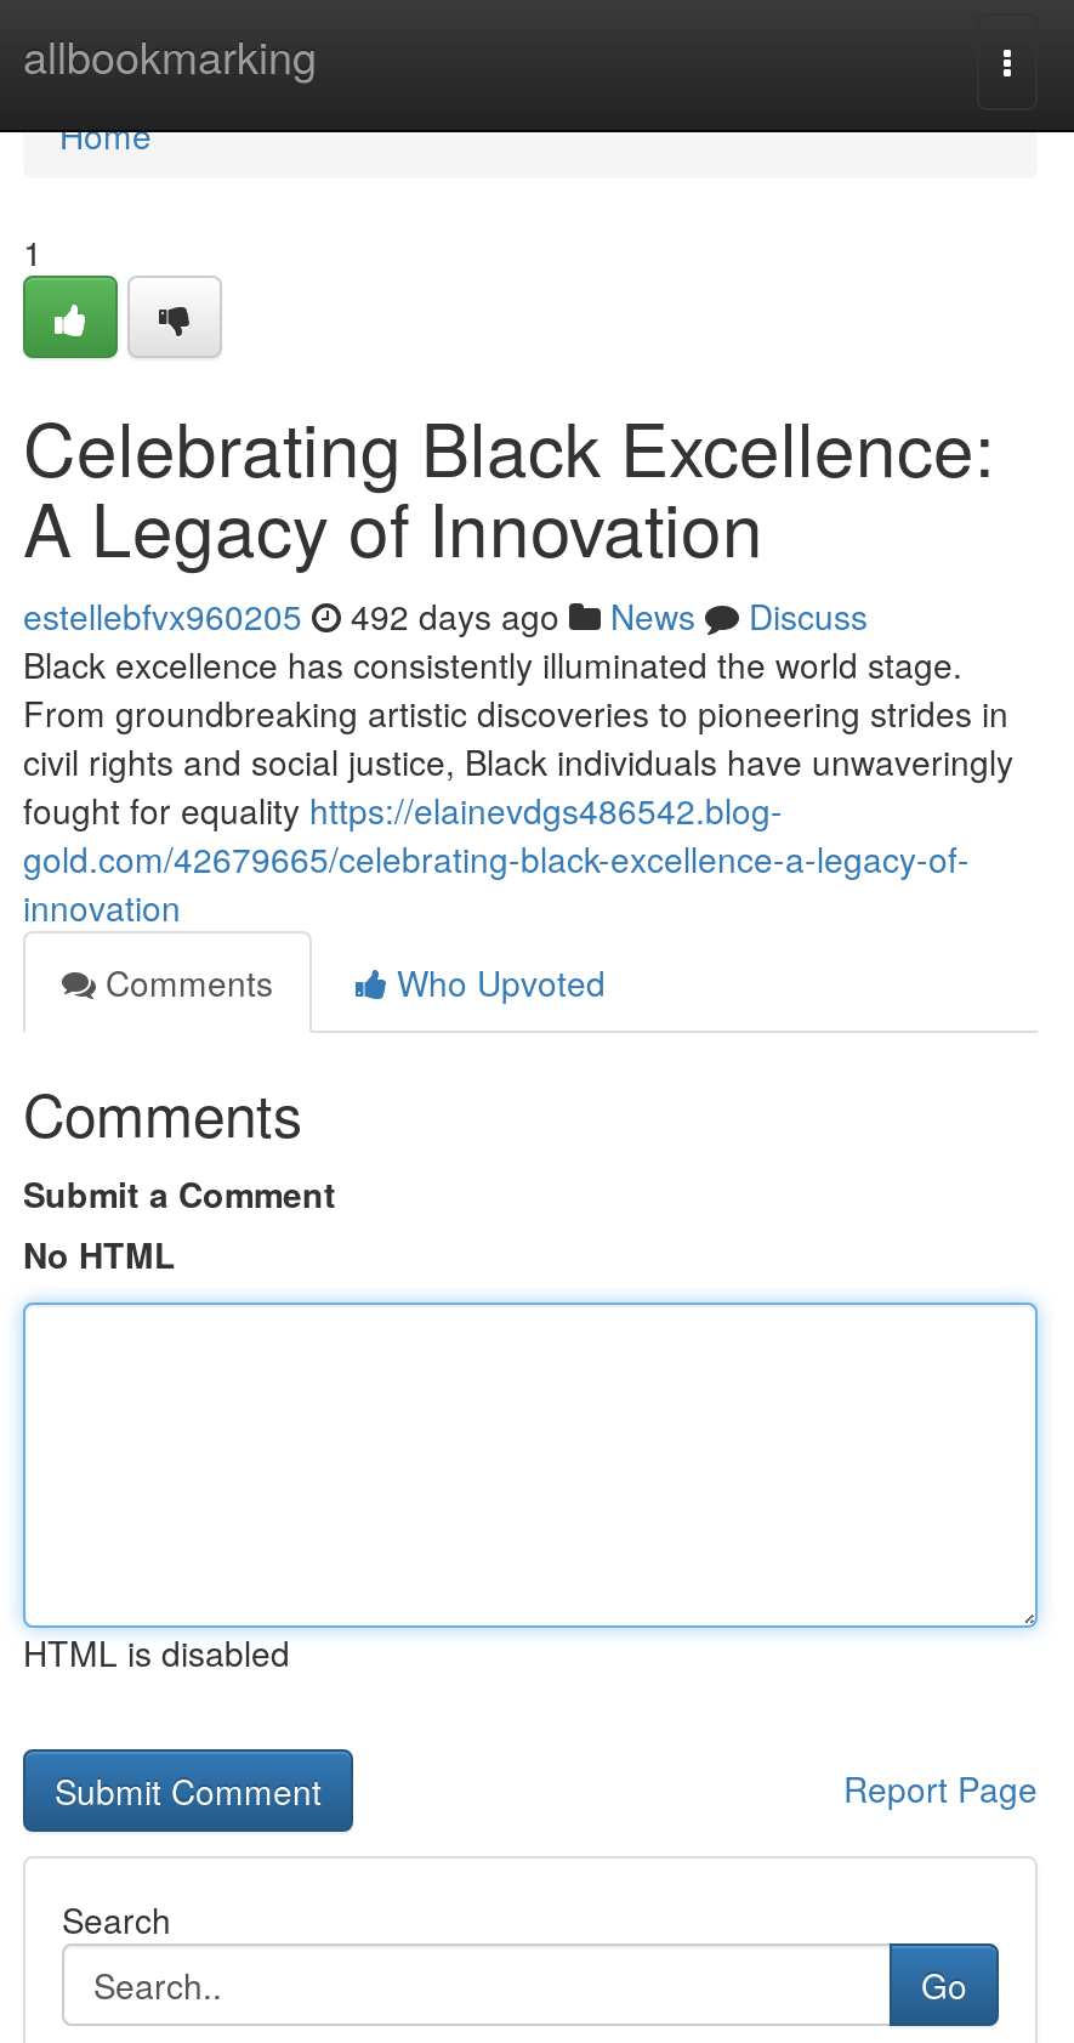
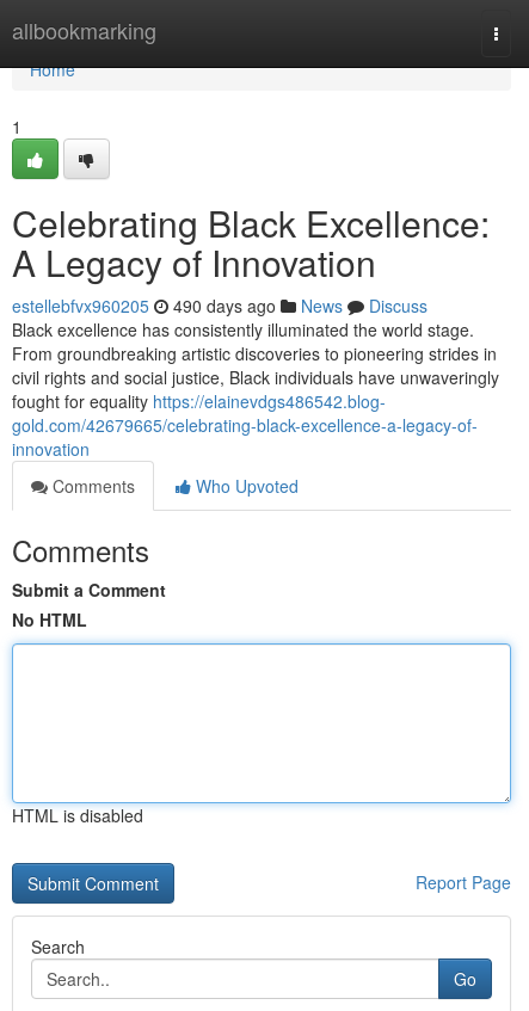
- estellebfvx960205 492 days ago News Discuss
+ estellebfvx960205 490 days ago News Discuss
